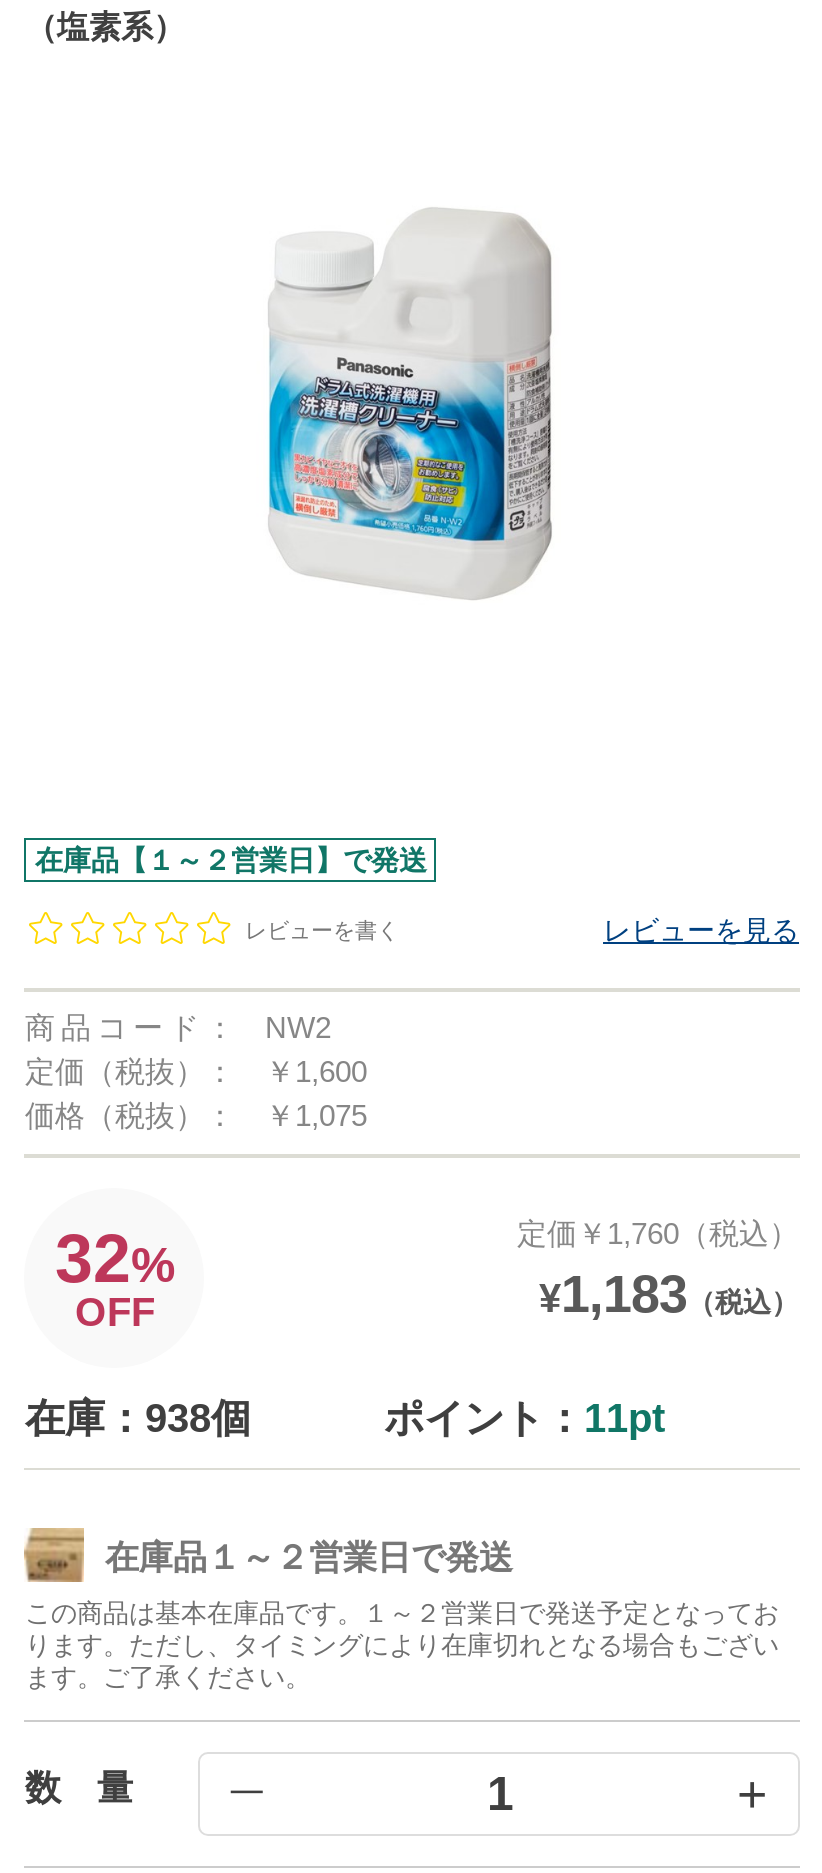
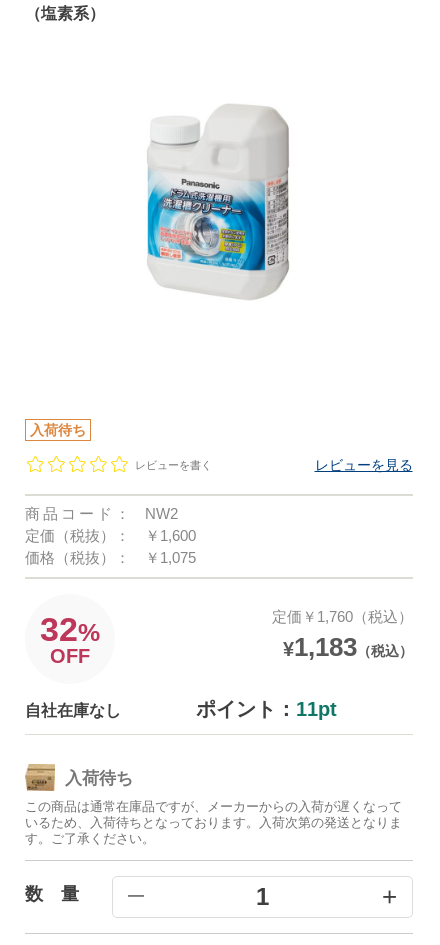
- 在庫品【１～２営業日】で発送
+ 入荷待ち

- 在庫：938個
+ 自社在庫なし

- 在庫品１～２営業日で発送
+ 入荷待ち

- この商品は基本在庫品です。１～２営業日で発送予定となってお
- ります。ただし、タイミングにより在庫切れとなる場合もござい
- ます。ご了承ください。
+ この商品は通常在庫品ですが、メーカーからの入荷が遅くなって
+ いるため、入荷待ちとなっております。入荷次第の発送となりま
+ す。ご了承ください。
